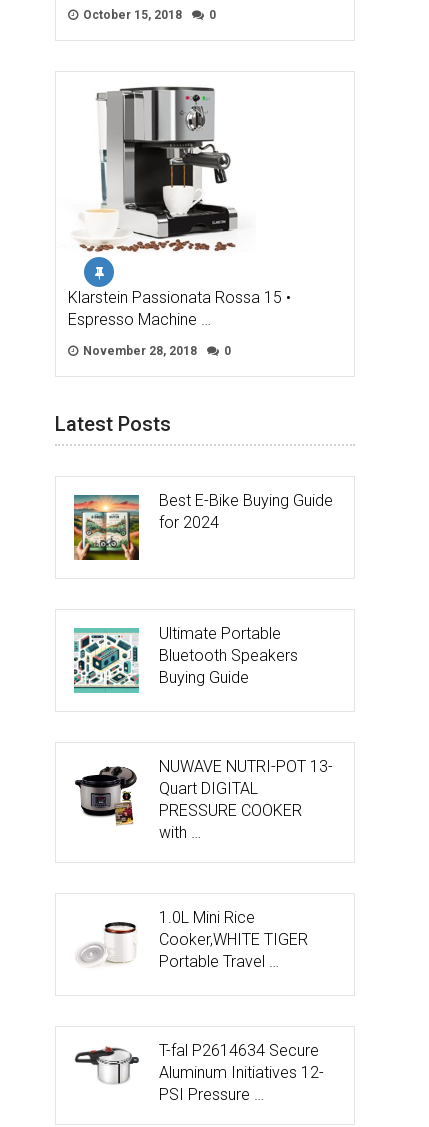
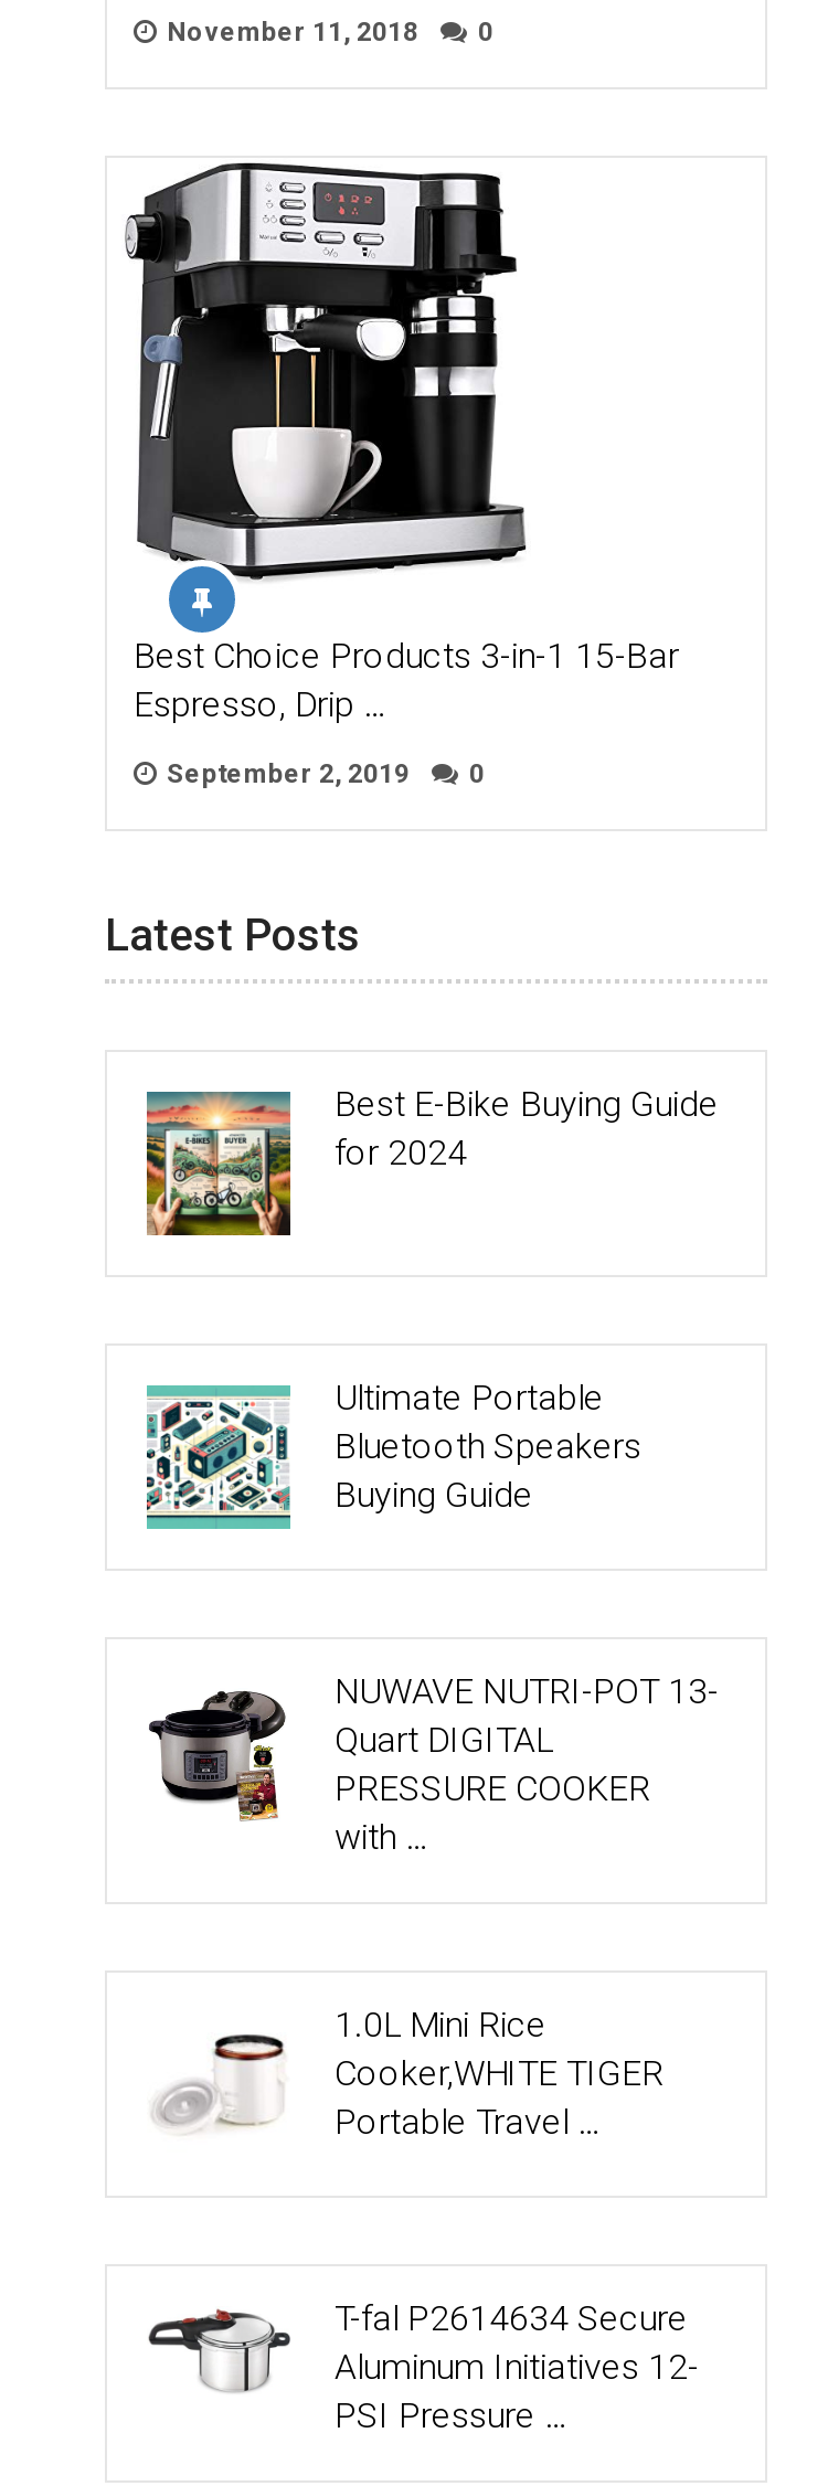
- October 15, 2018 0
+ November 11, 2018 0

- [image]
- Klarstein Passionata Rossa 15 •
- Espresso Machine …
+ [image]
+ Best Choice Products 3-in-1 15-Bar
+ Espresso, Drip …

- November 28, 2018 0
+ September 2, 2019 0
